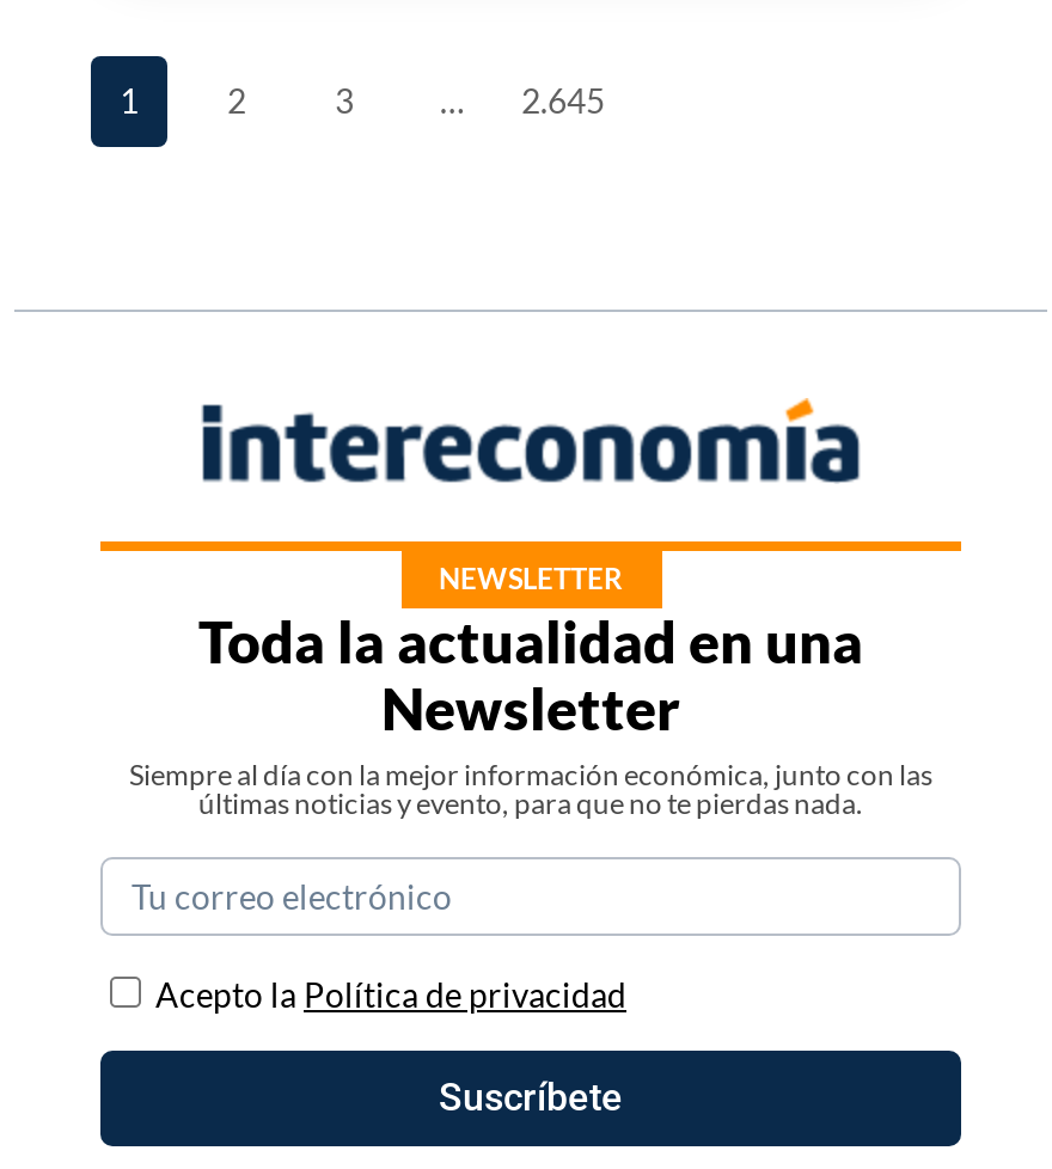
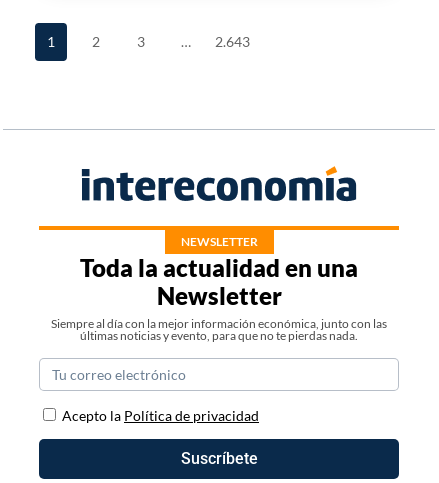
- 2.645
+ 2.643
